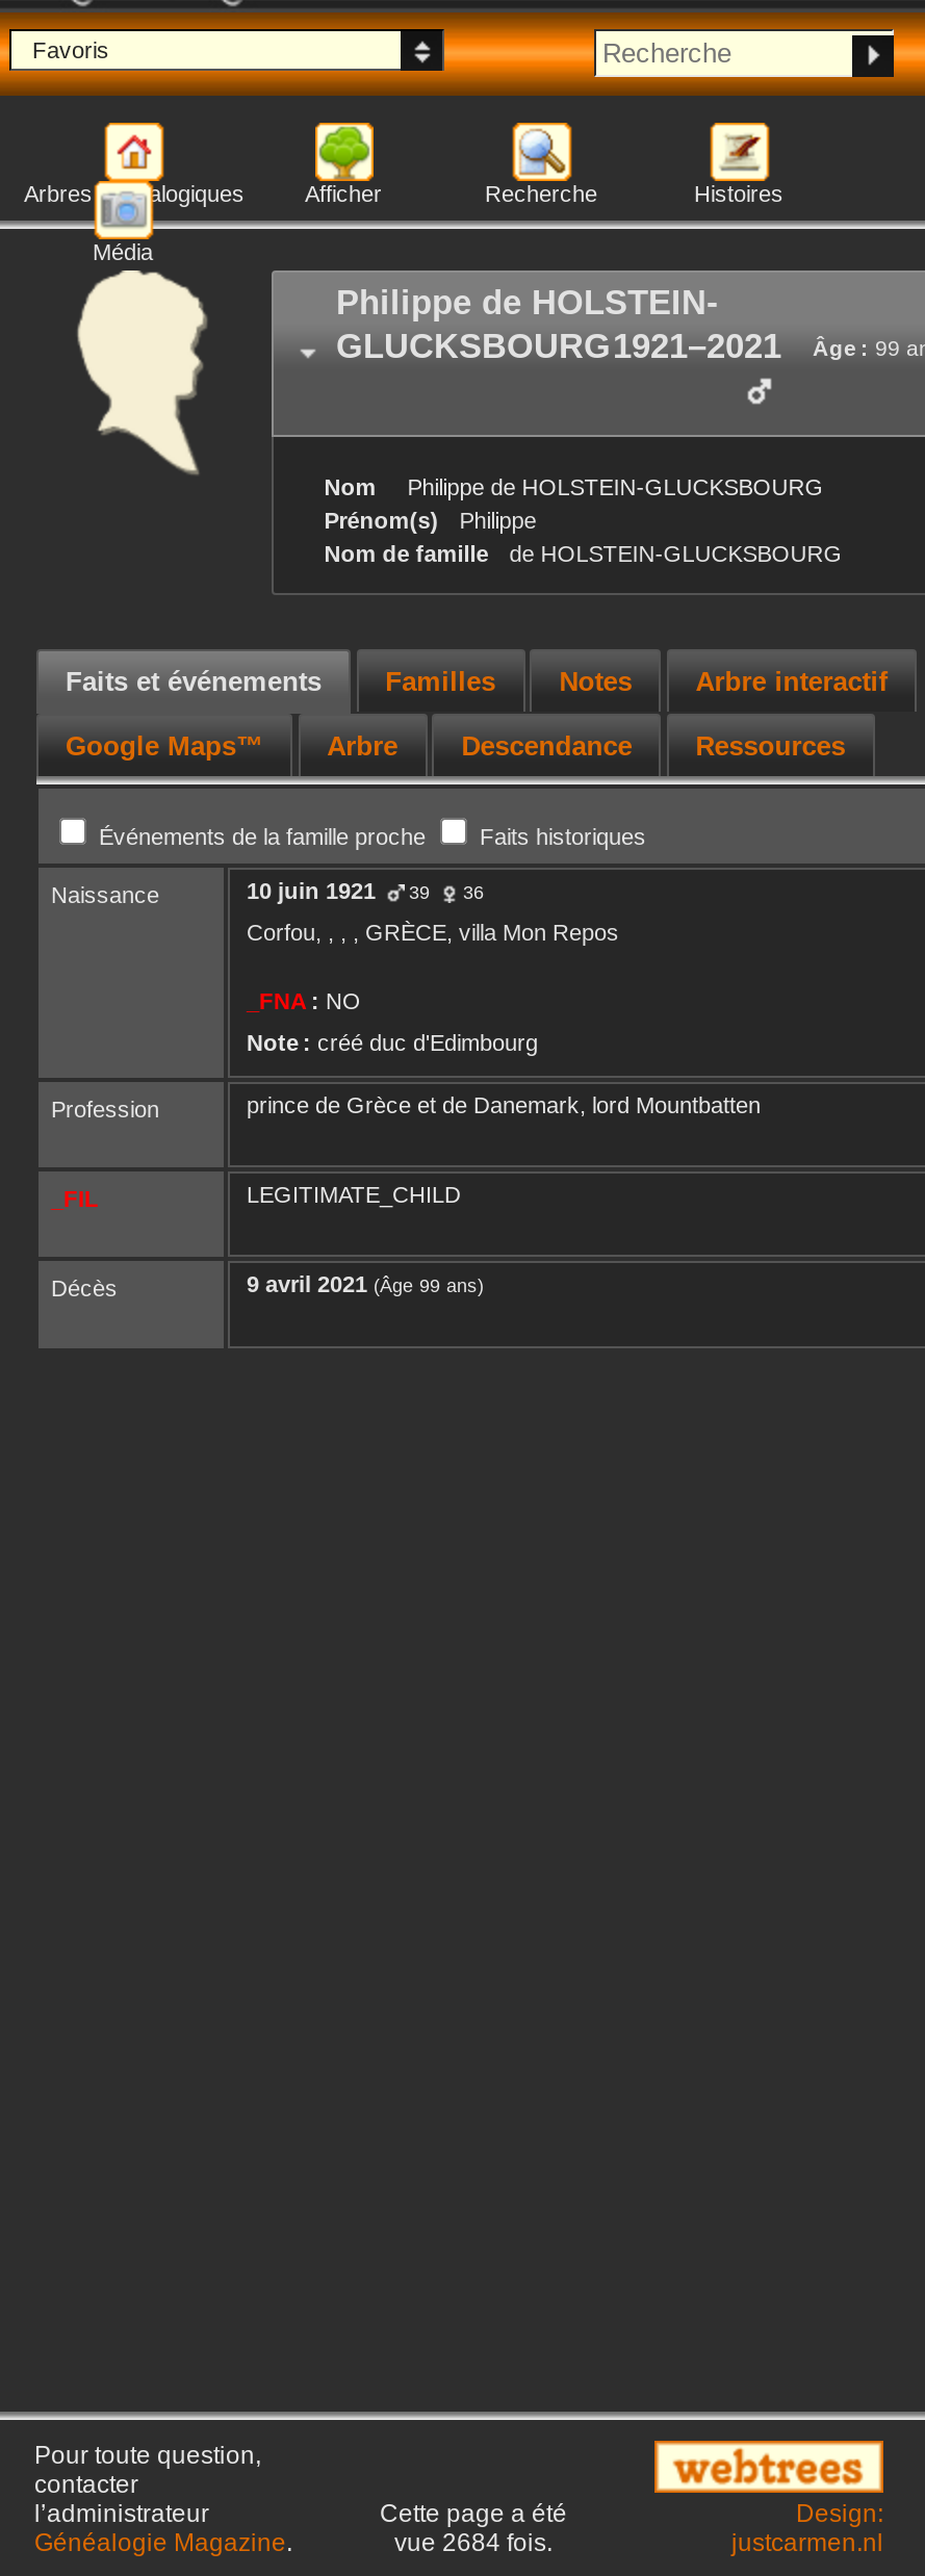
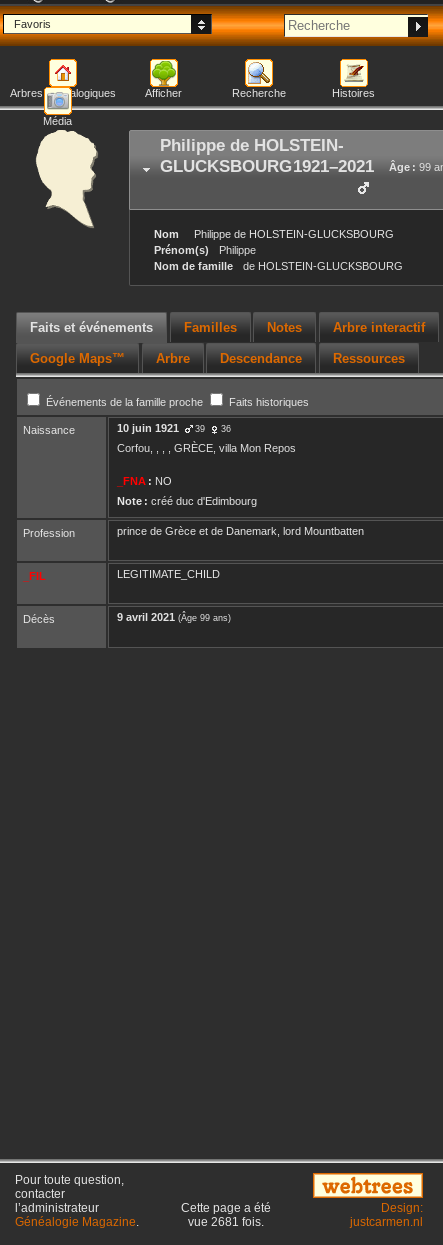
- vue 2684 fois.
+ vue 2681 fois.
